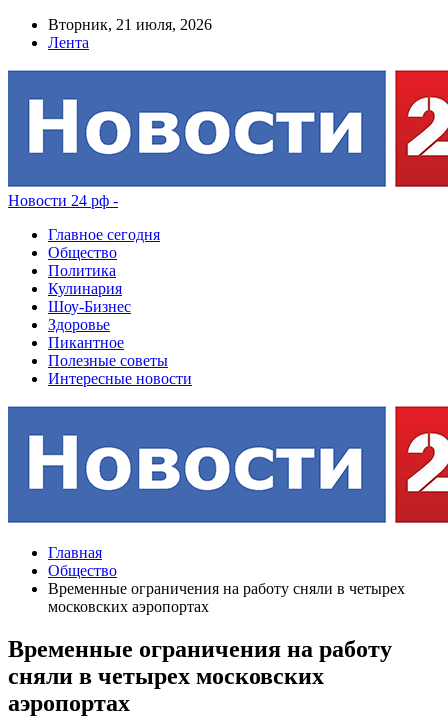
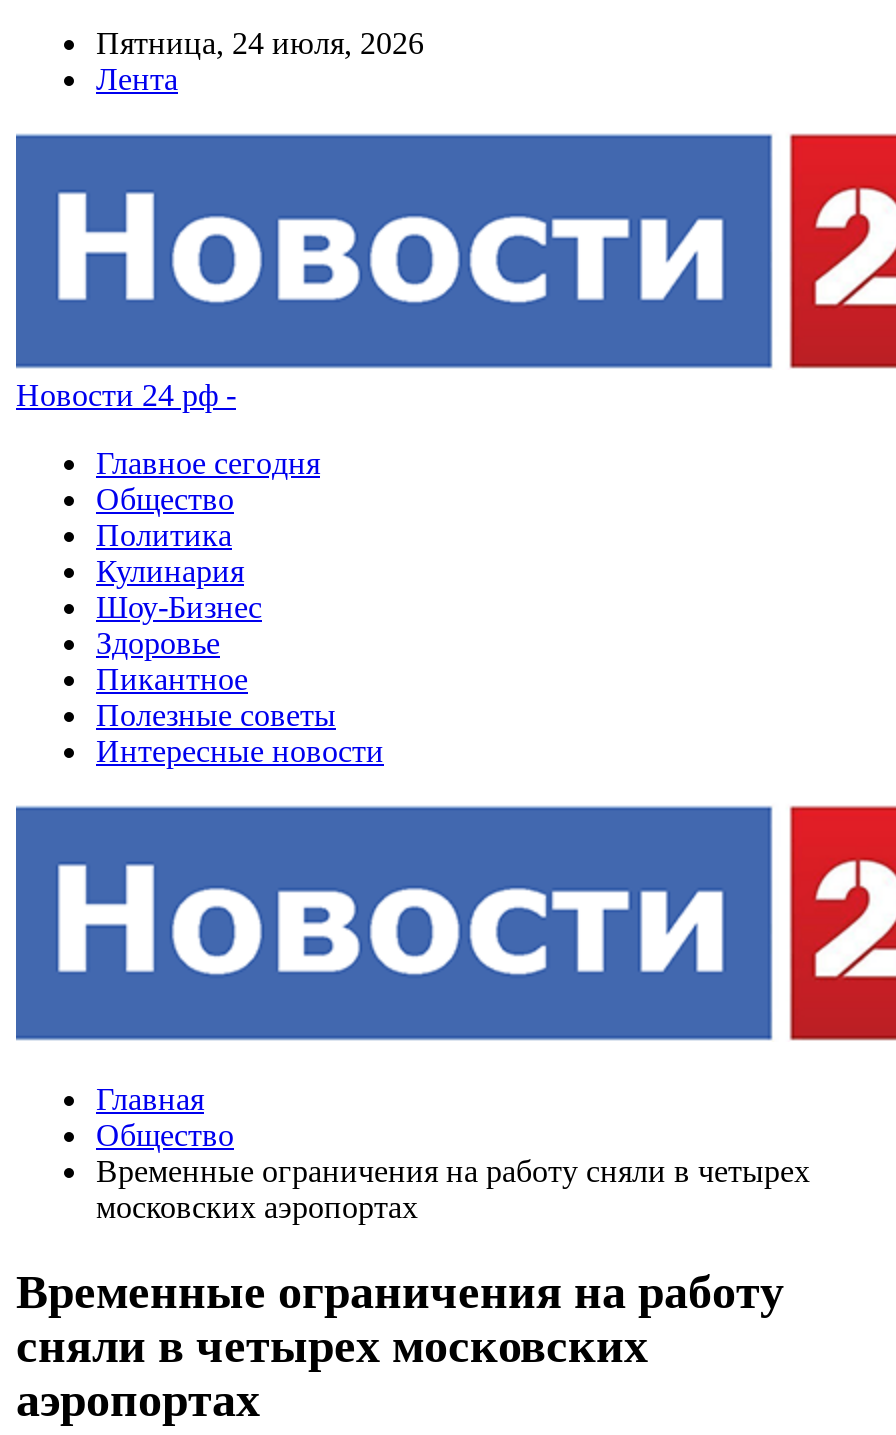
- Вторник, 21 июля, 2026
+ Пятница, 24 июля, 2026
